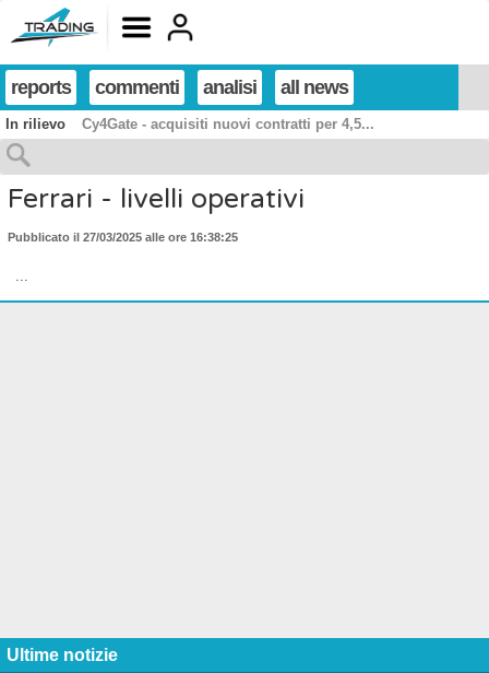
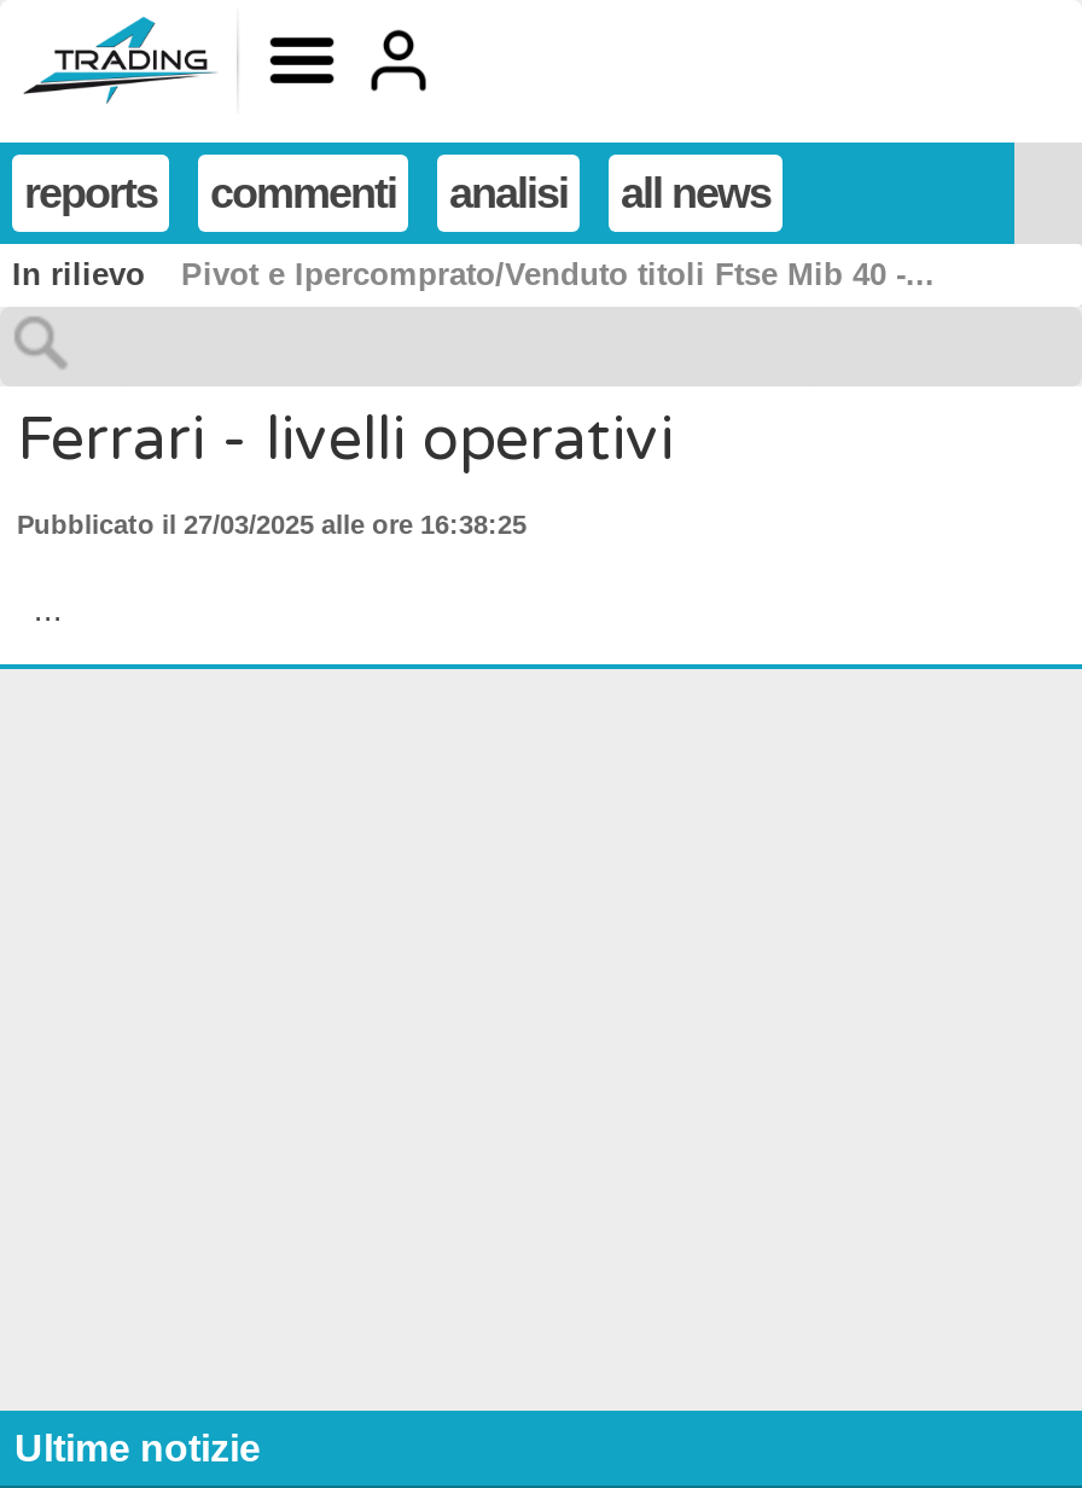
- Cy4Gate - acquisiti nuovi contratti per 4,5...
+ Pivot e Ipercomprato/Venduto titoli Ftse Mib 40 -...
